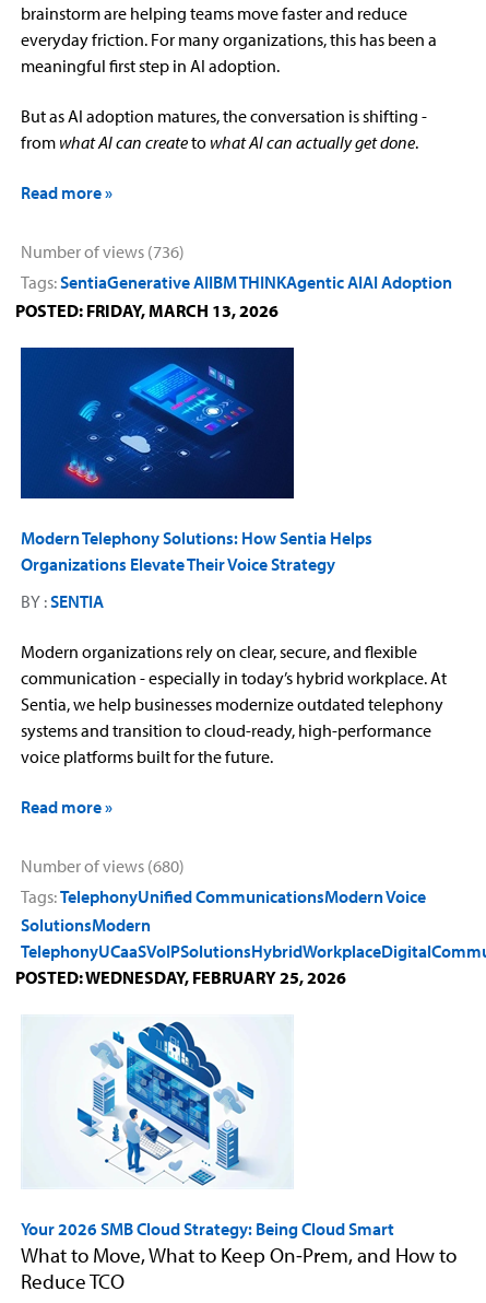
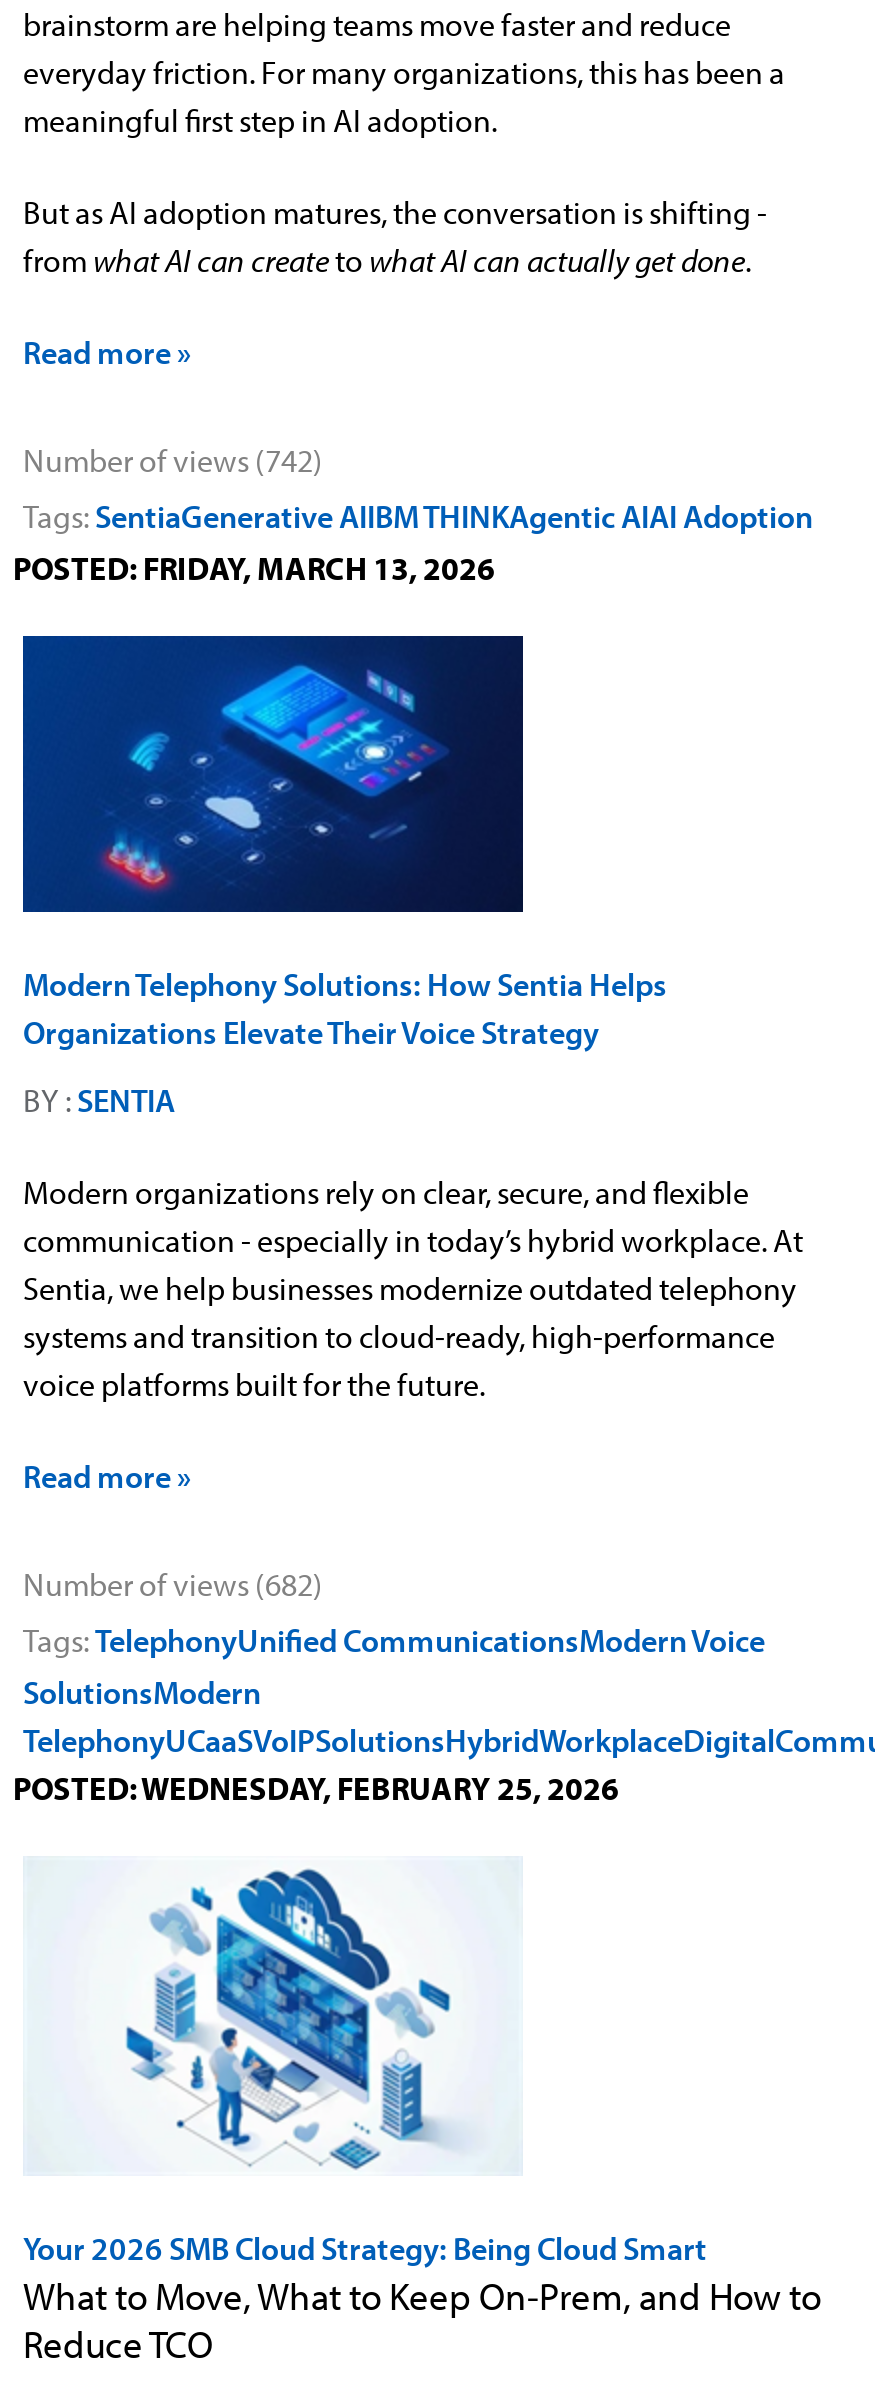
- Number of views (736)
+ Number of views (742)

- Number of views (680)
+ Number of views (682)
